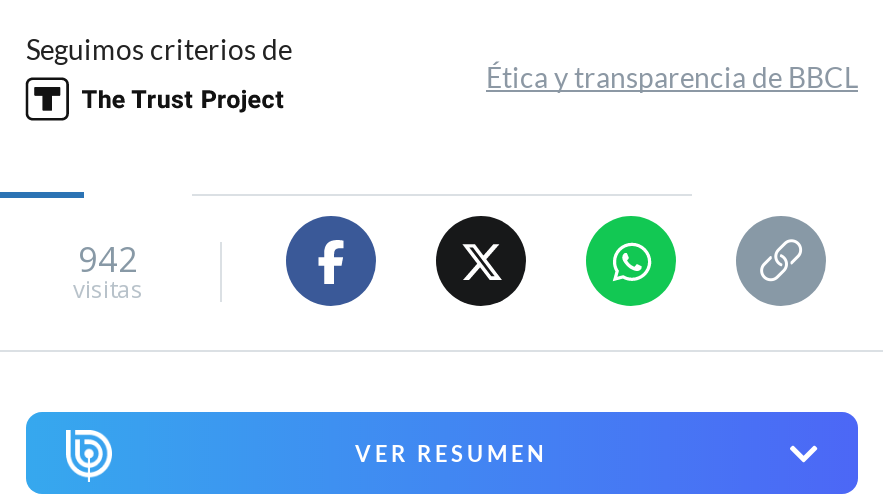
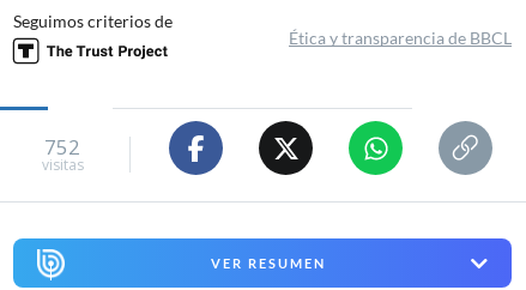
- 942
+ 752
